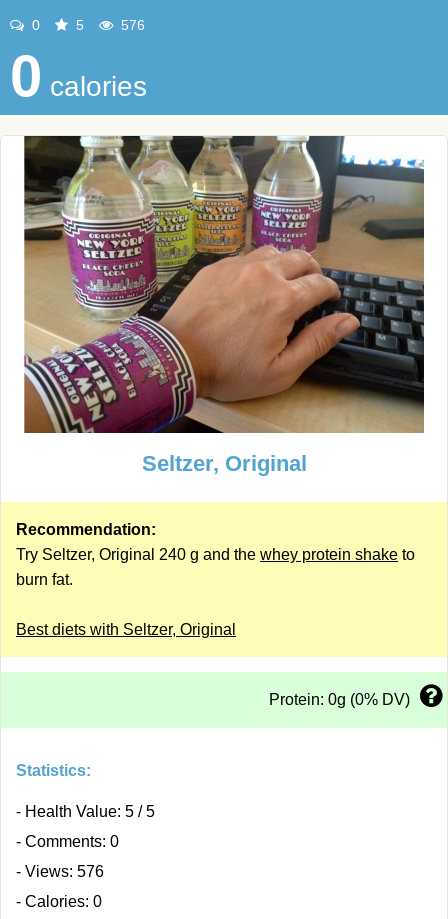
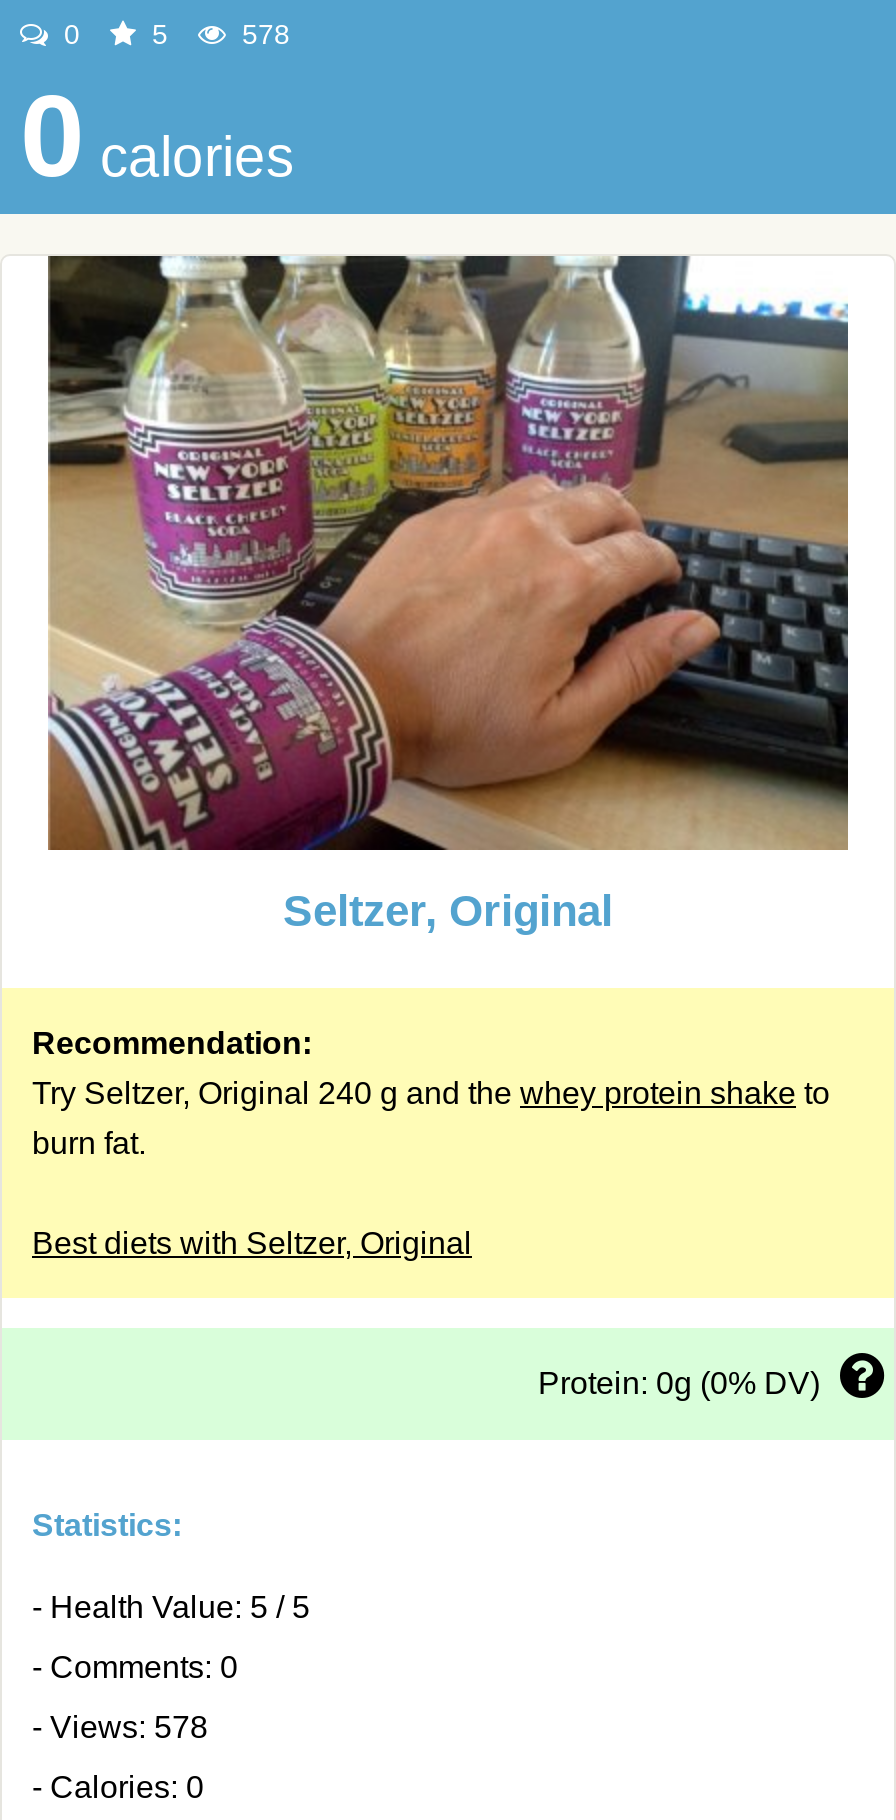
- 576
+ 578

- - Views: 576
+ - Views: 578
